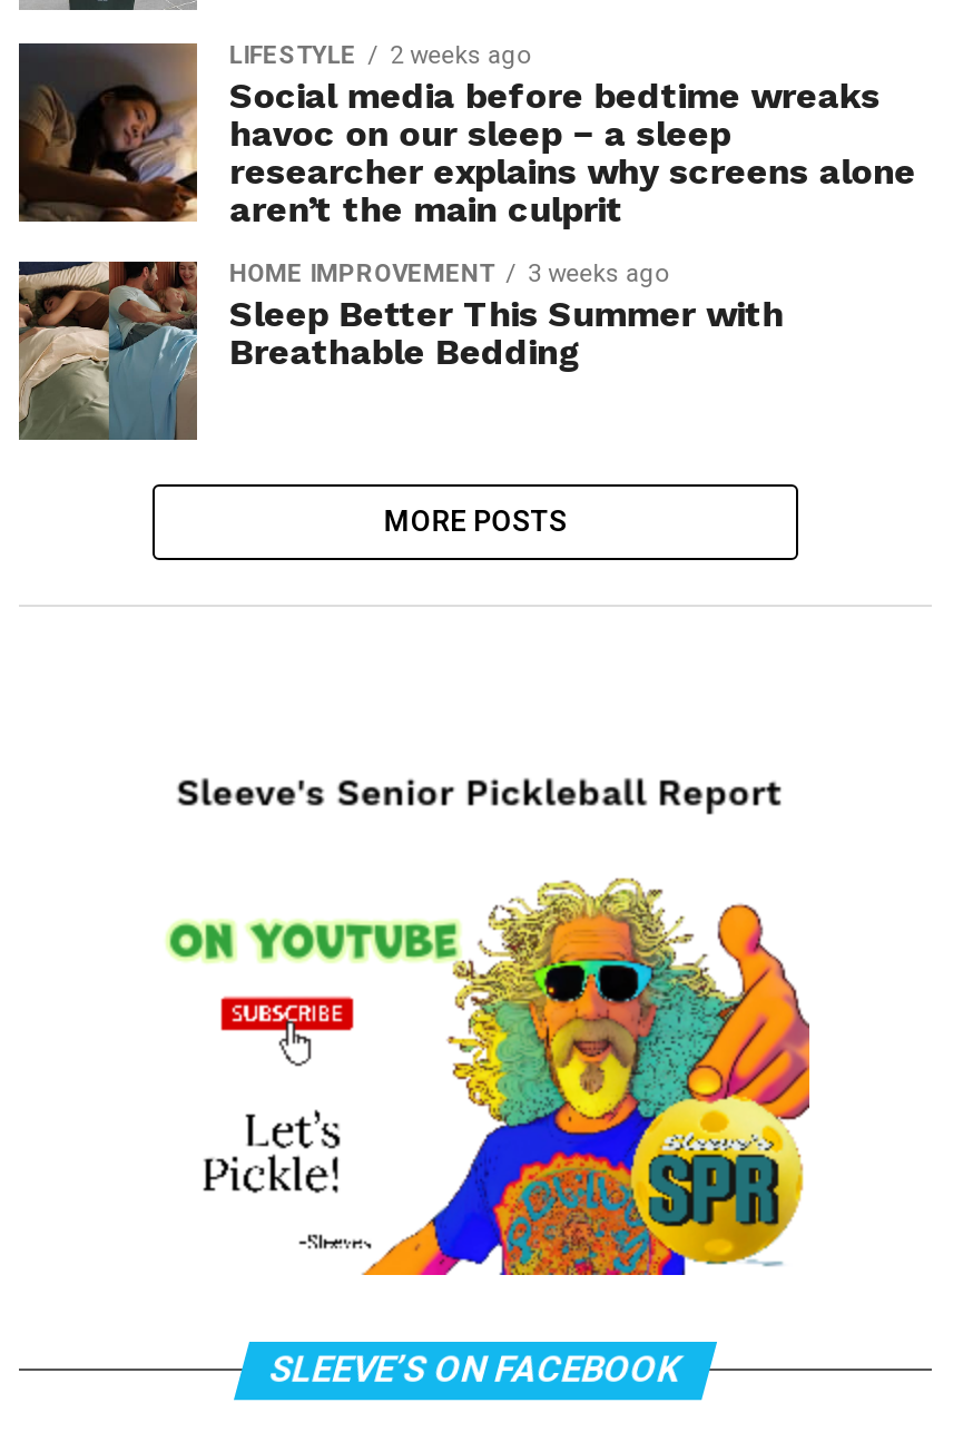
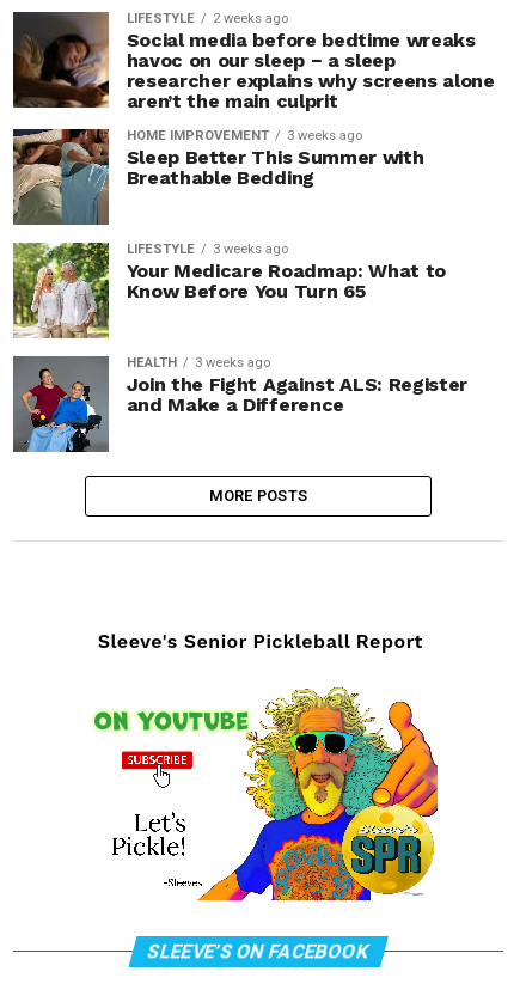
+ [image]
+ LIFESTYLE
+ 3 weeks ago
+ Your Medicare Roadmap: What to
+ Know Before You Turn 65
+ HEALTH
+ 3 weeks ago
+ Join the Fight Against ALS: Register
+ and Make a Difference

+ [image]
